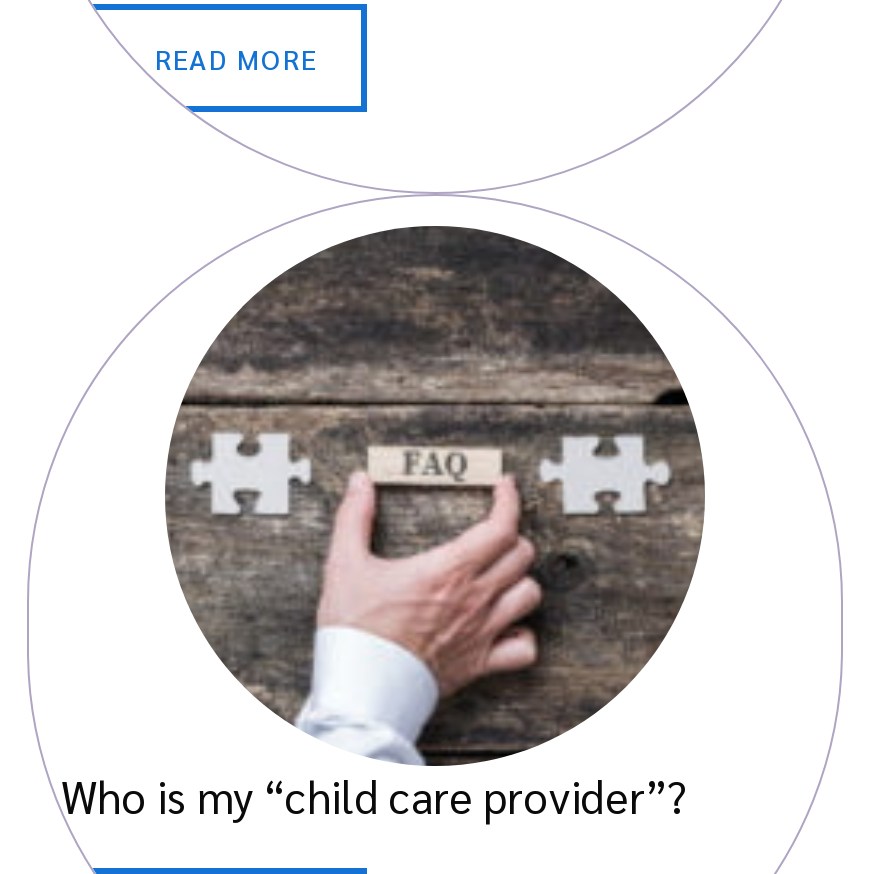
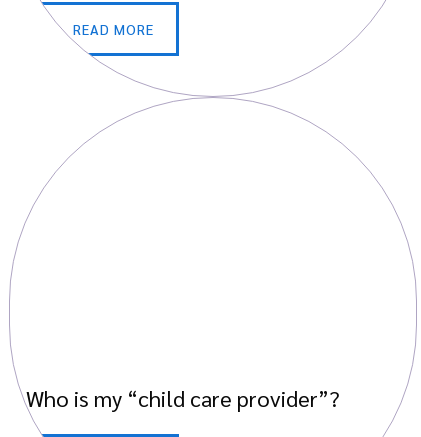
- [image]
